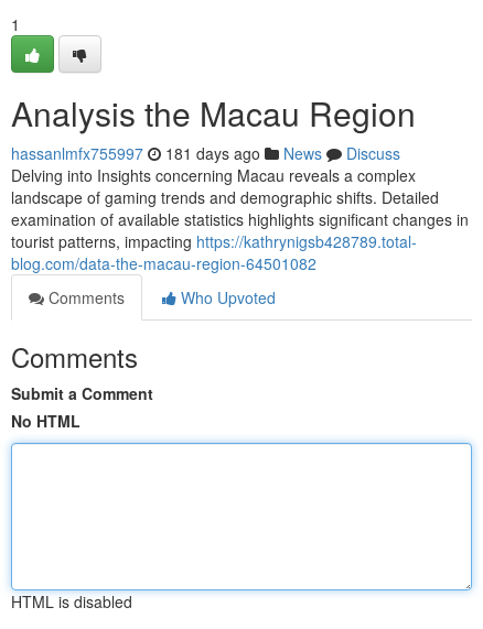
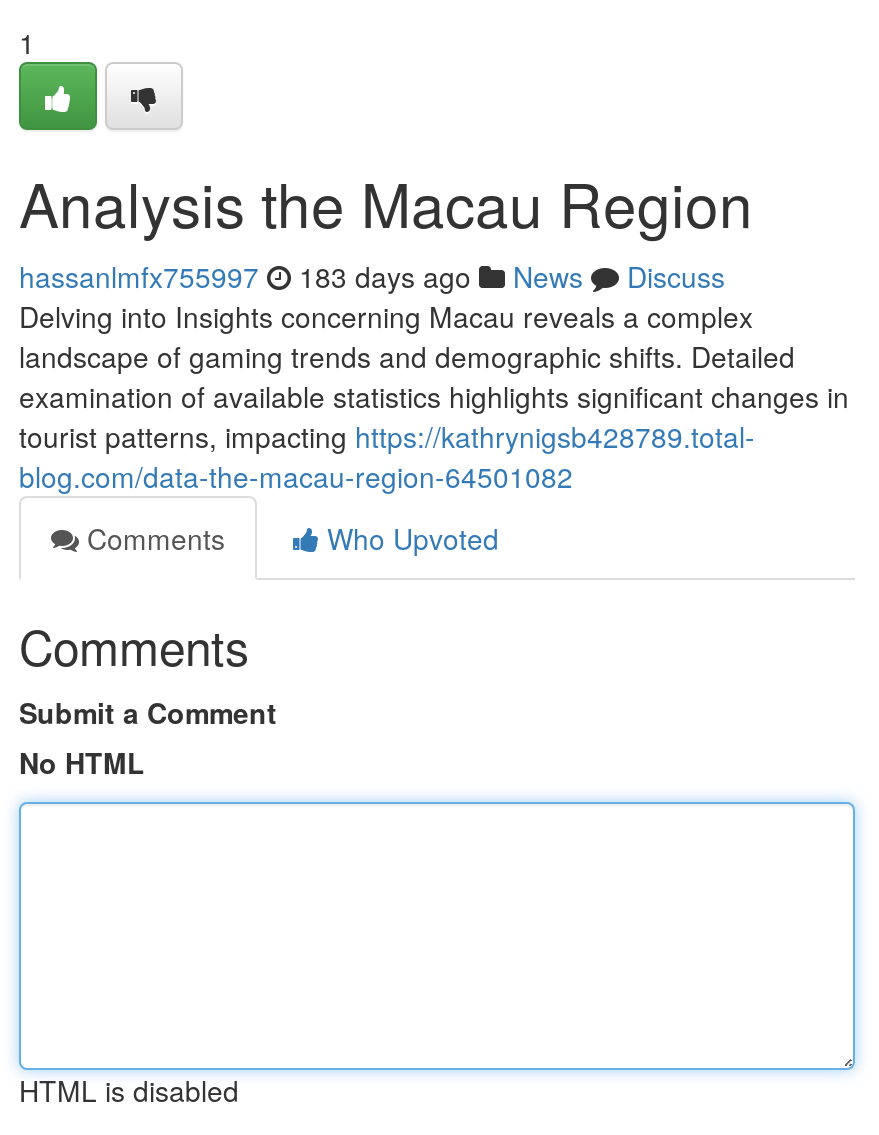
- hassanlmfx755997 181 days ago News Discuss
+ hassanlmfx755997 183 days ago News Discuss
